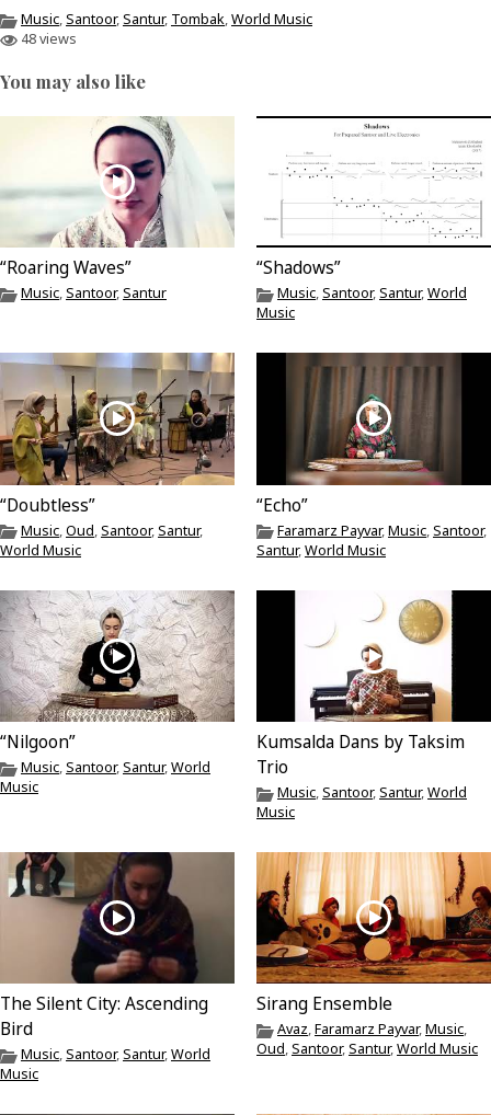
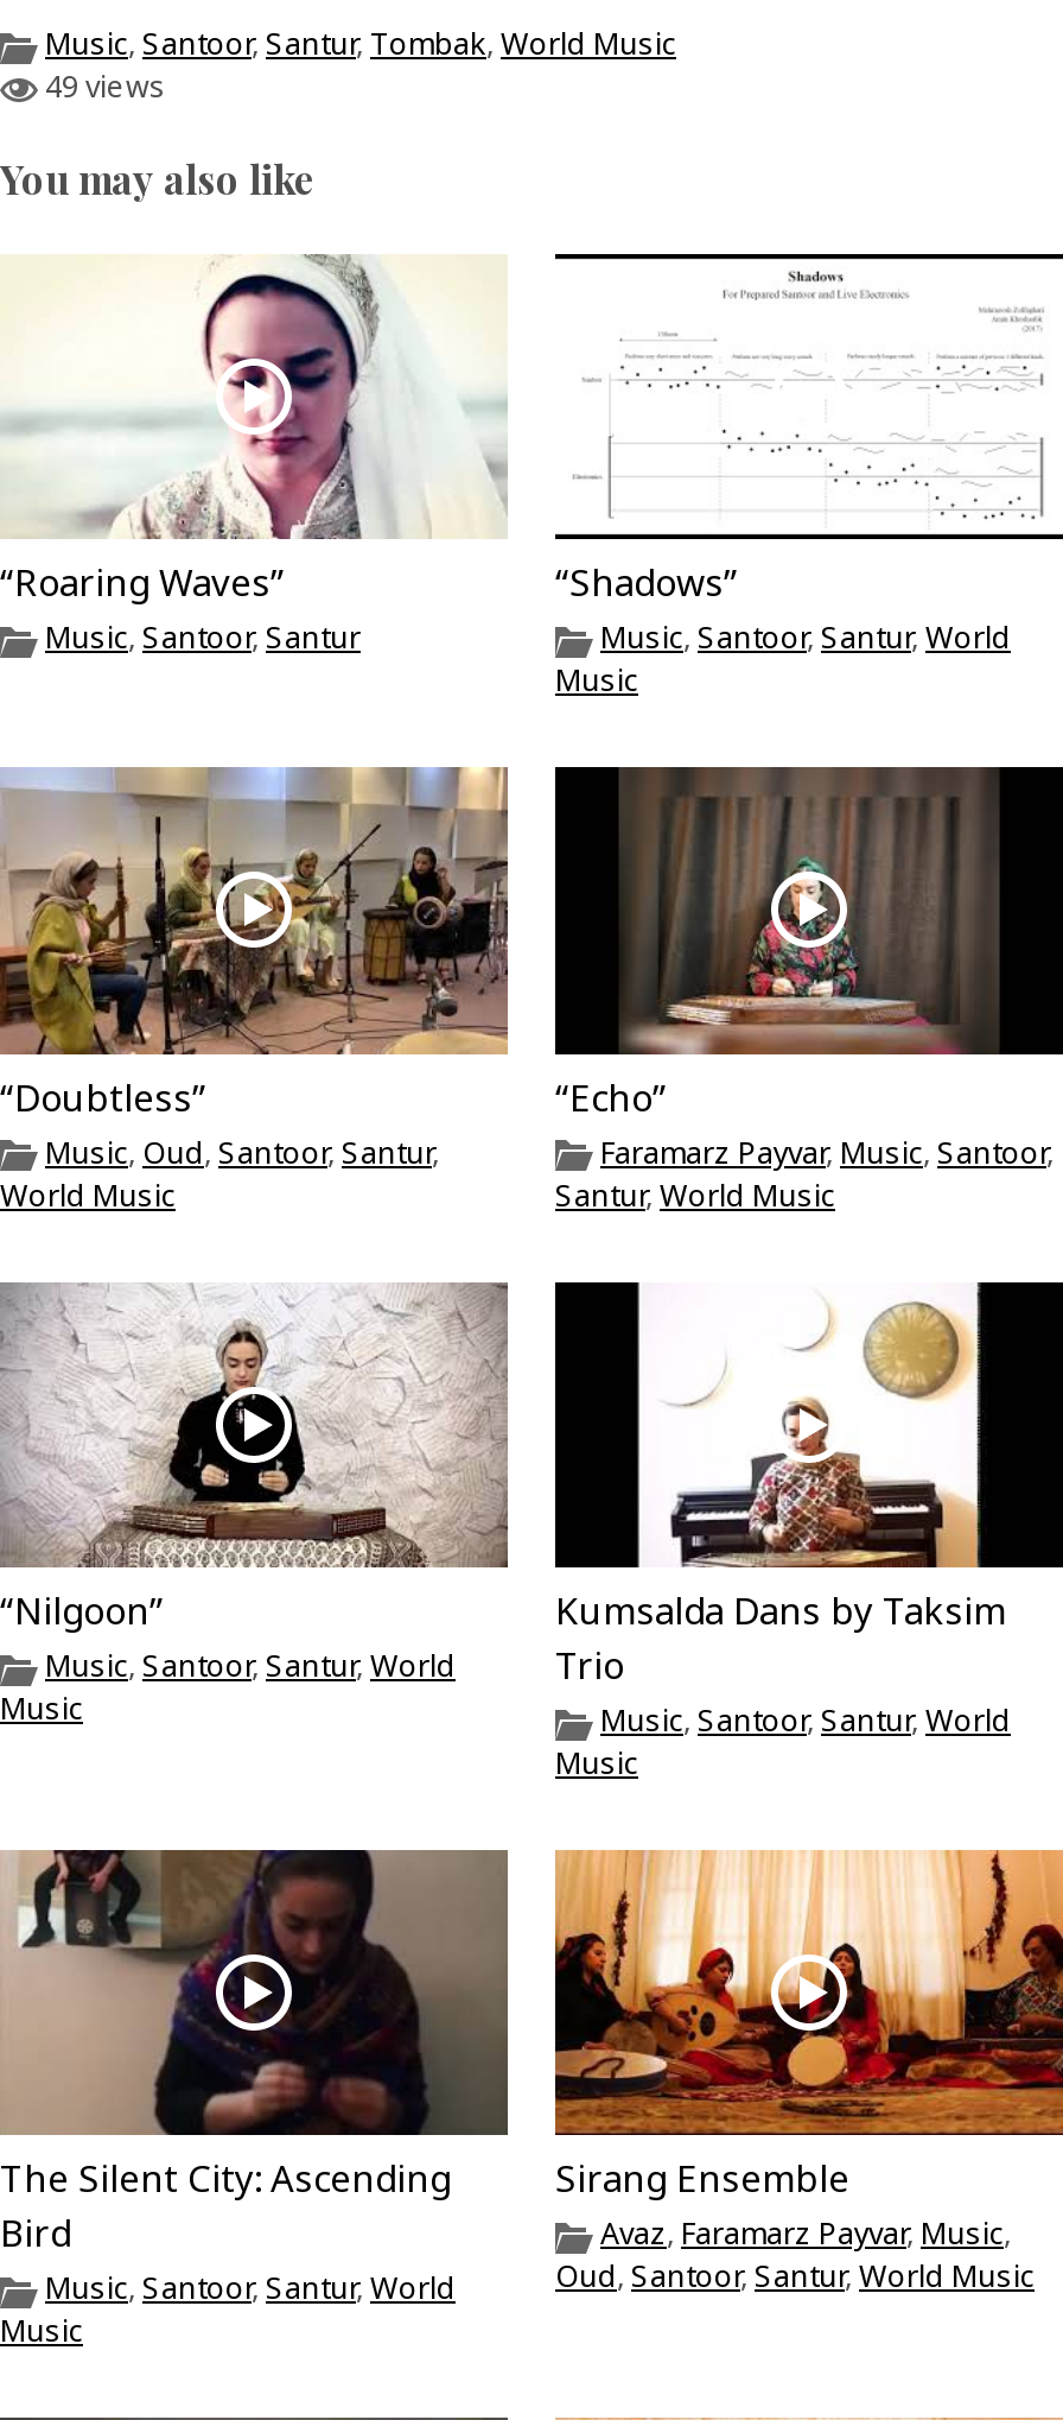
- 48 views
+ 49 views
